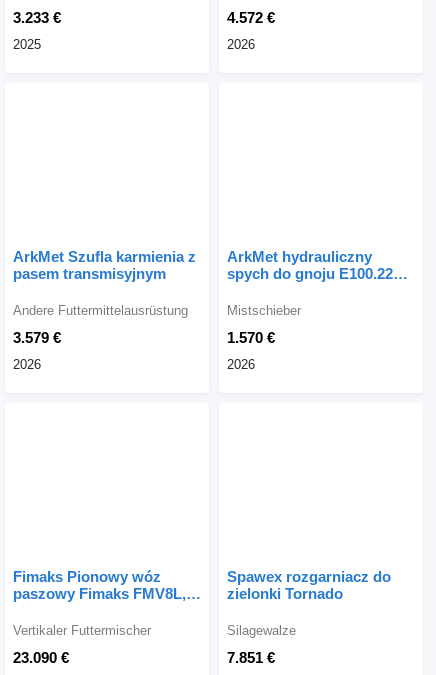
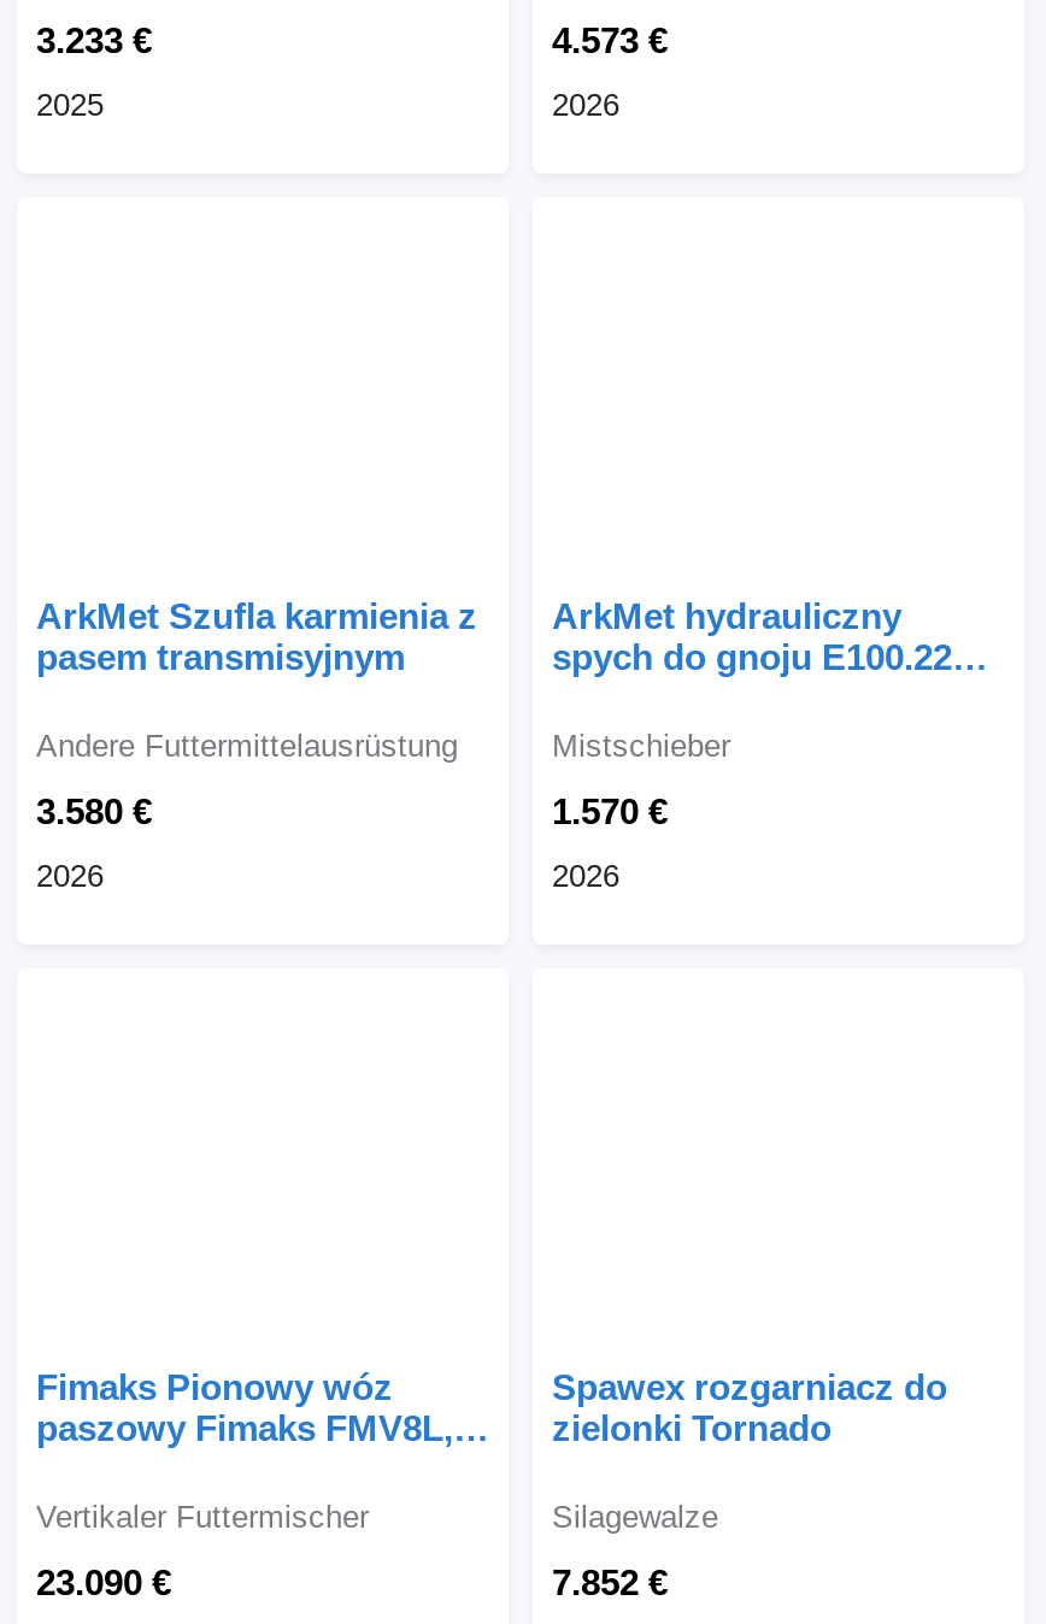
- 4.572 €
+ 4.573 €

- 3.579 €
+ 3.580 €

- 7.851 €
+ 7.852 €
